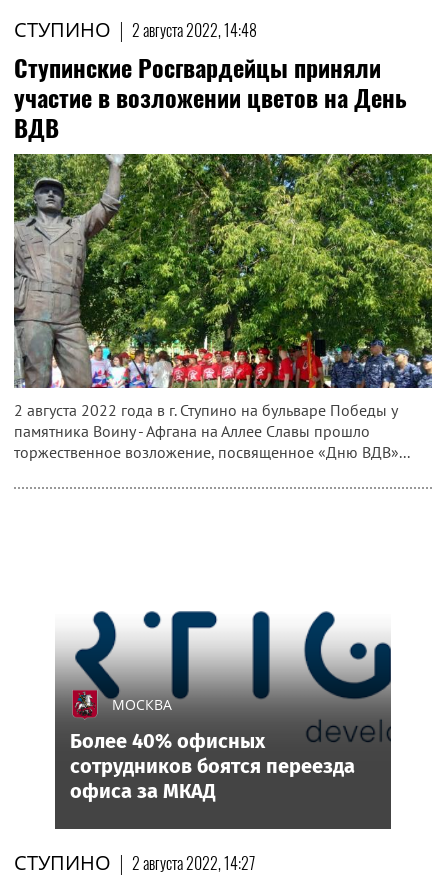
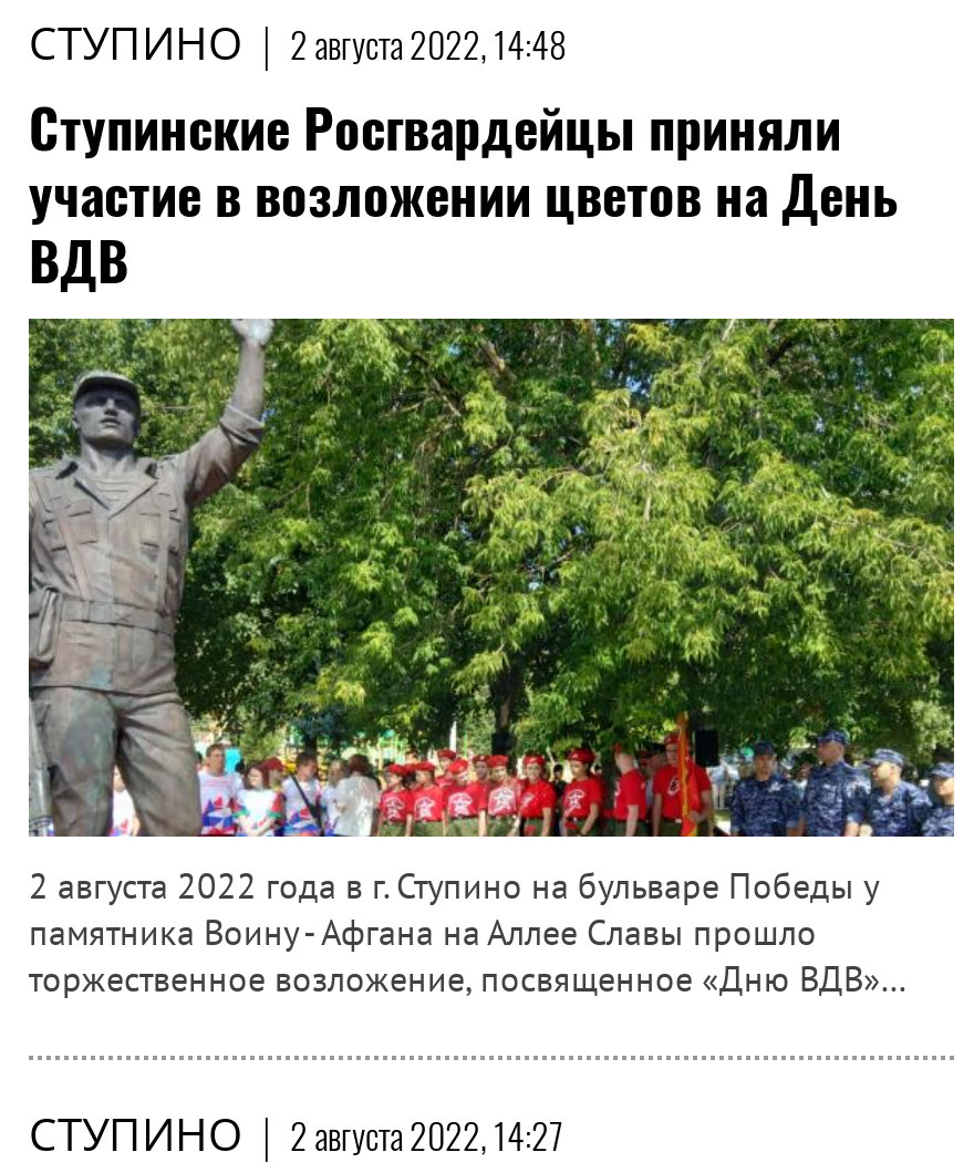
- [image]
- МОСКВА
- Более 40% офисных
- сотрудников боятся переезда
- офиса за МКАД
